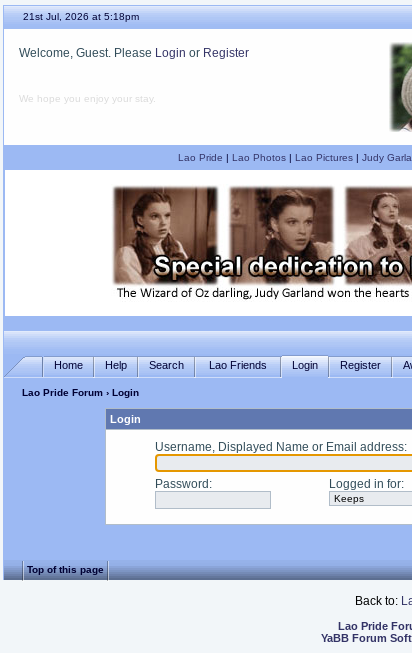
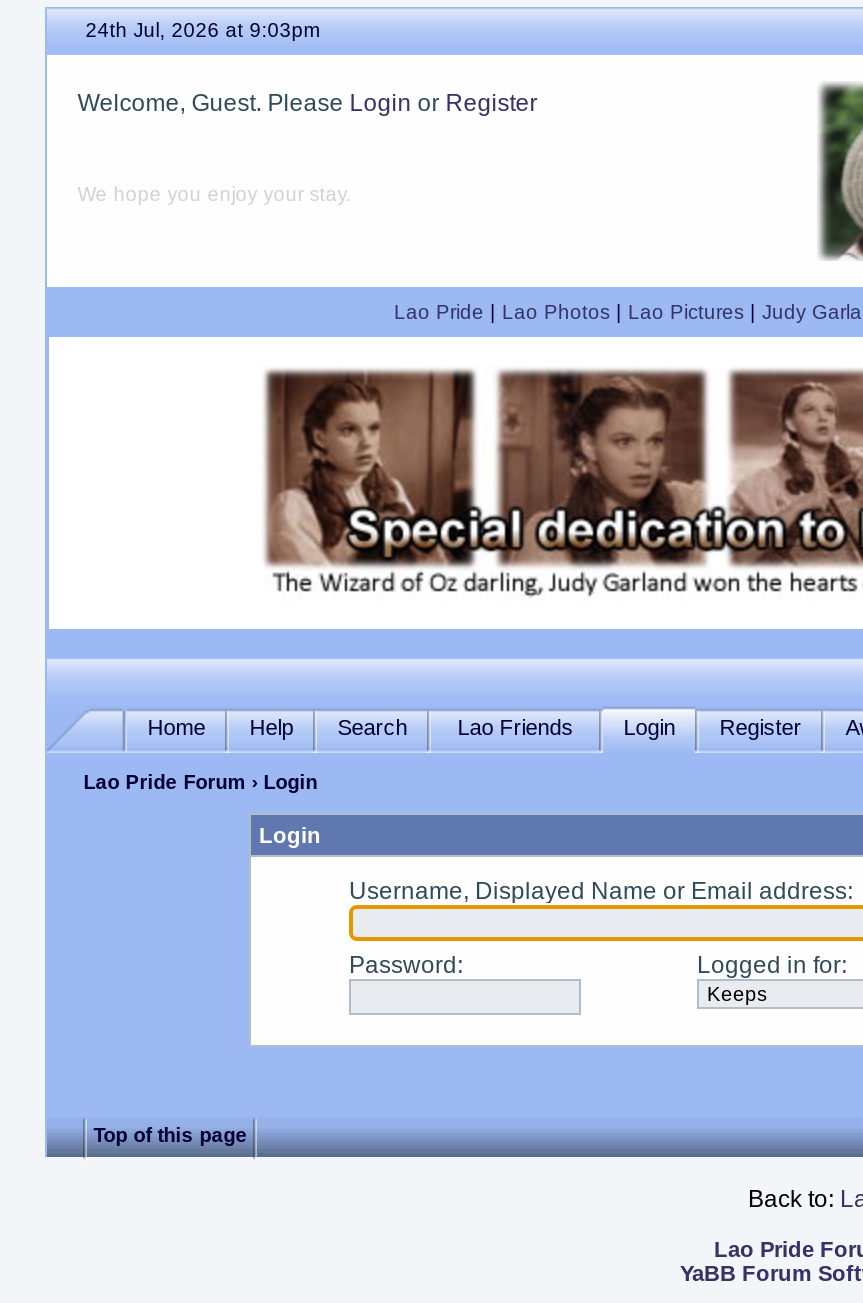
- 21st Jul, 2026 at 5:18pm
+ 24th Jul, 2026 at 9:03pm
